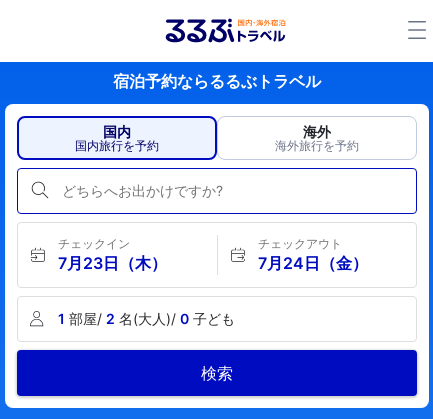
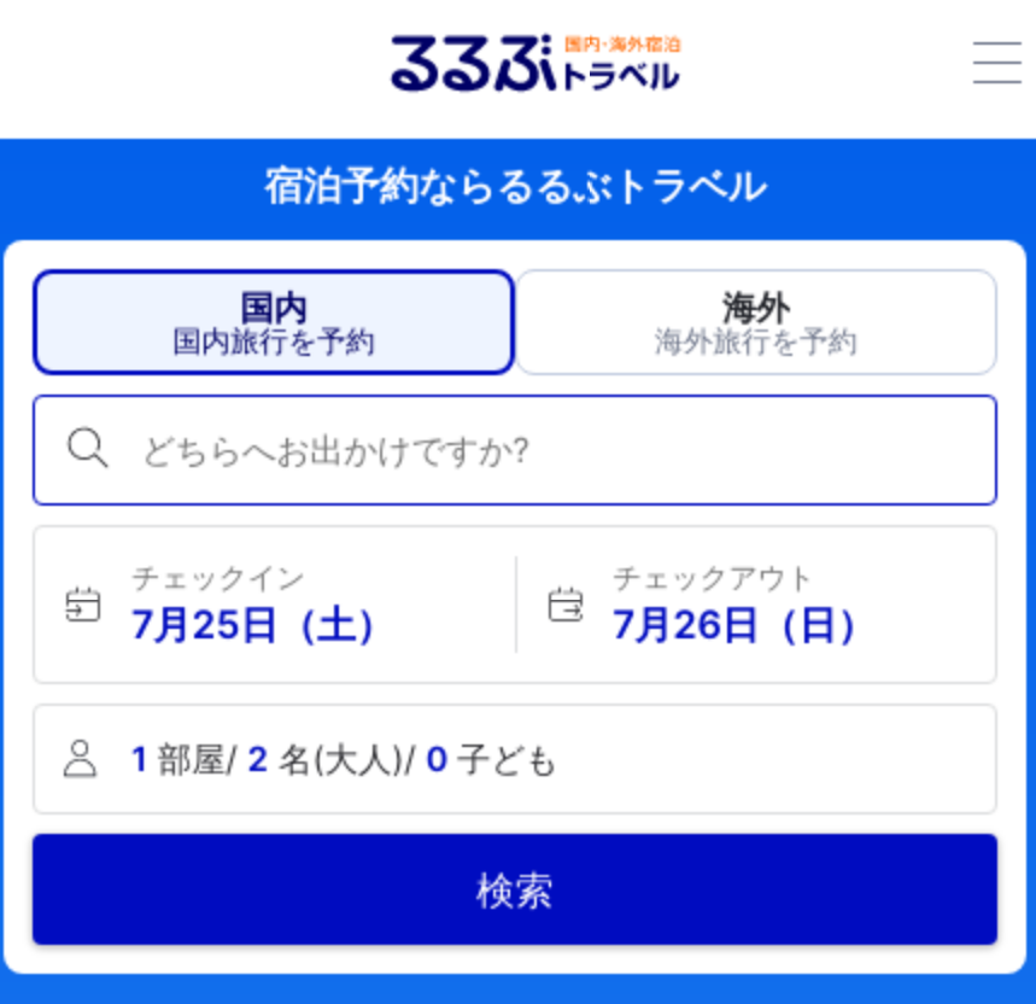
- 7月23日（木）
+ 7月25日（土）

- 7月24日（金）
+ 7月26日（日）
